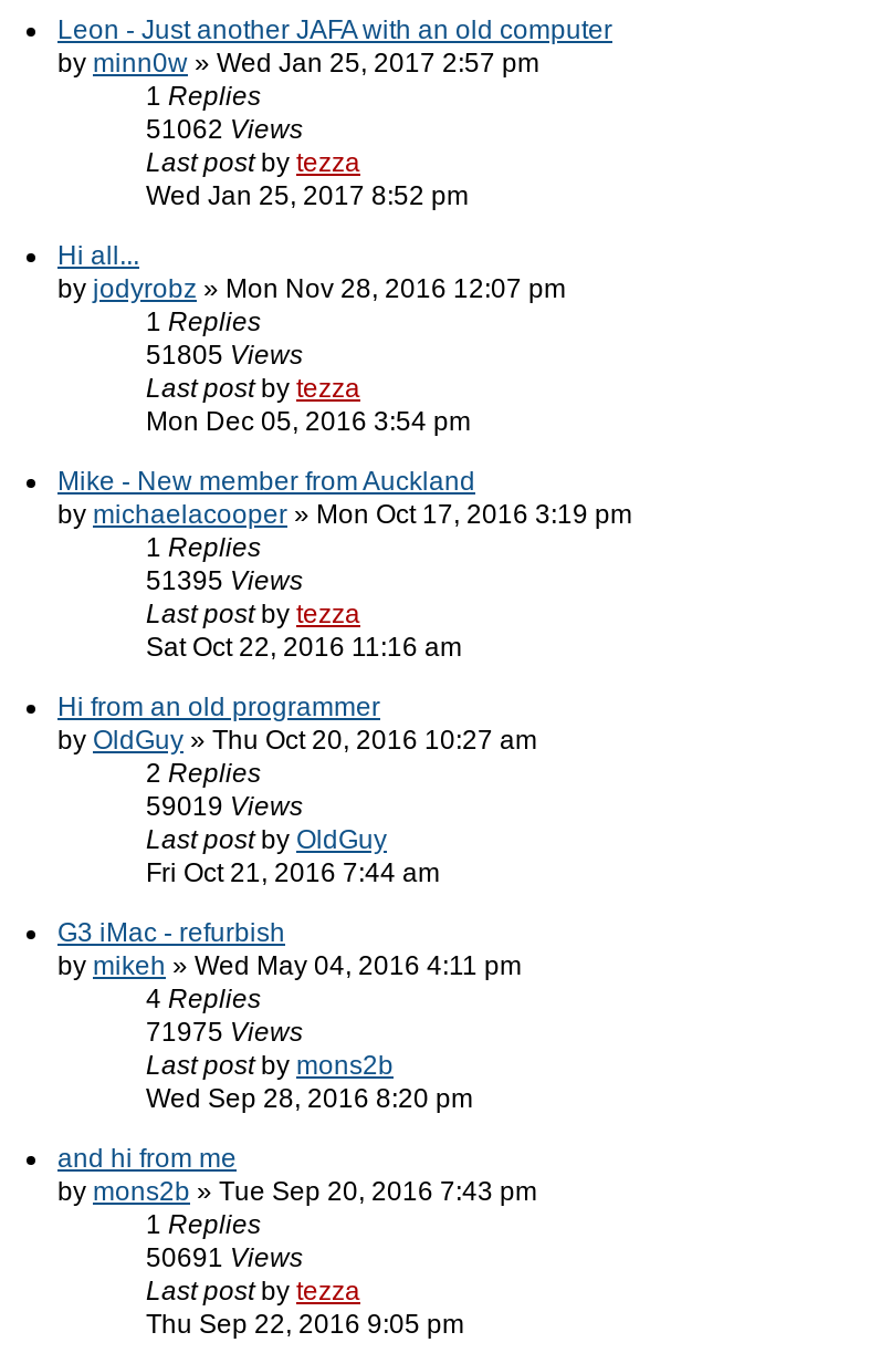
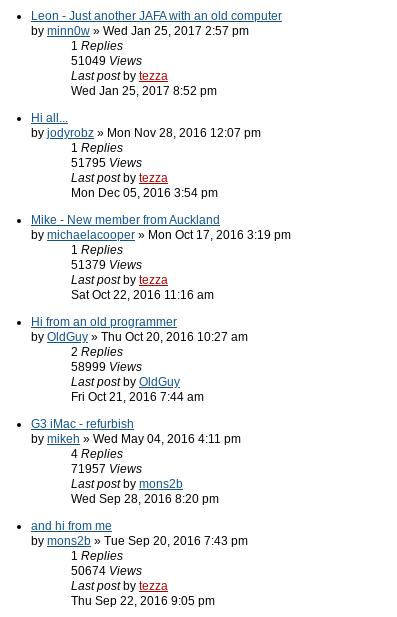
- 51062 Views
+ 51049 Views

- 51805 Views
+ 51795 Views

- 51395 Views
+ 51379 Views

- 59019 Views
+ 58999 Views

- 71975 Views
+ 71957 Views

- 50691 Views
+ 50674 Views
